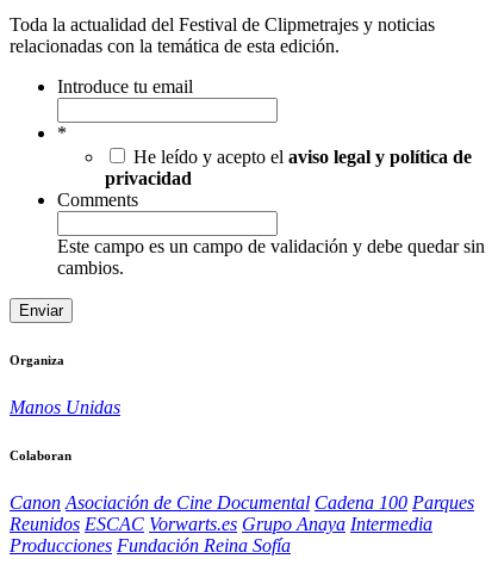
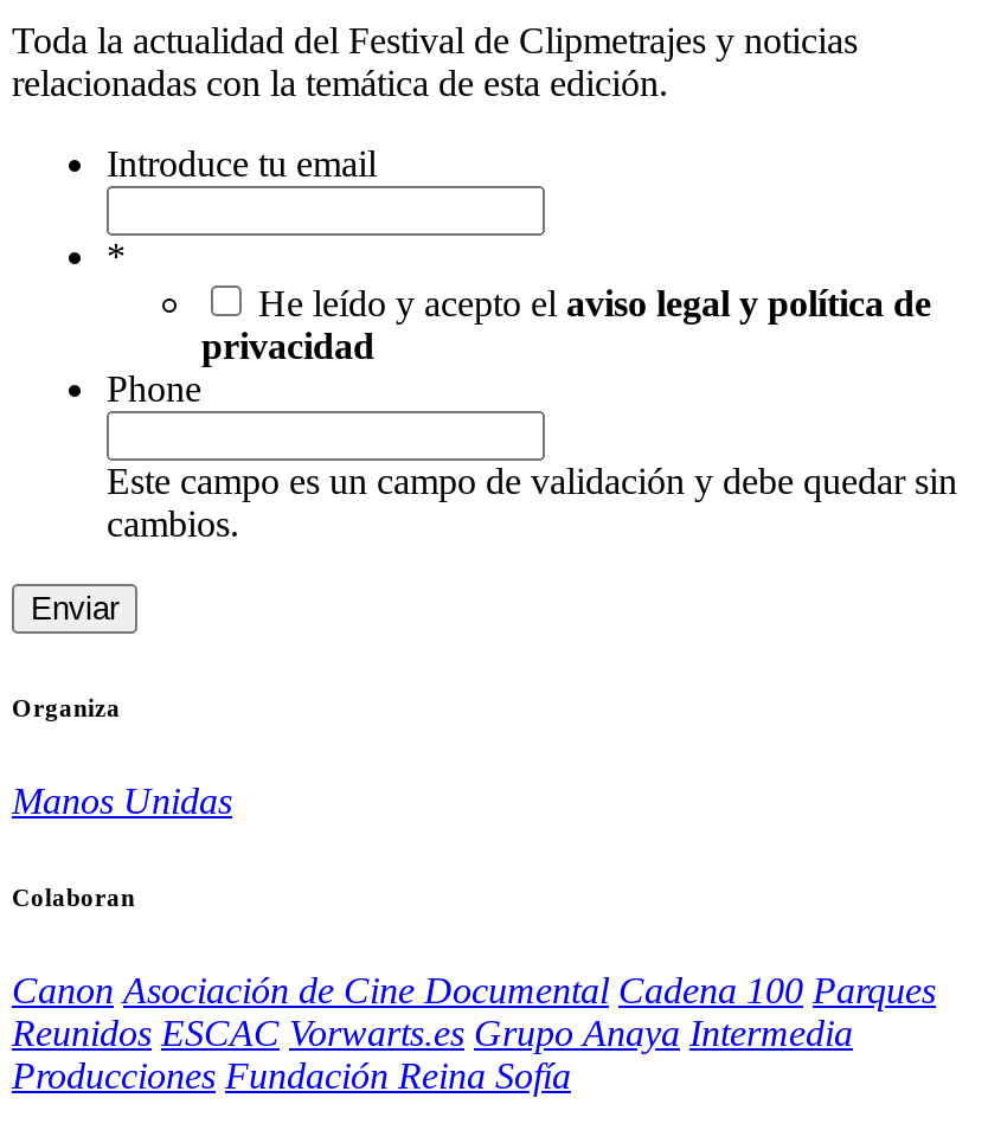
- Comments
+ Phone
